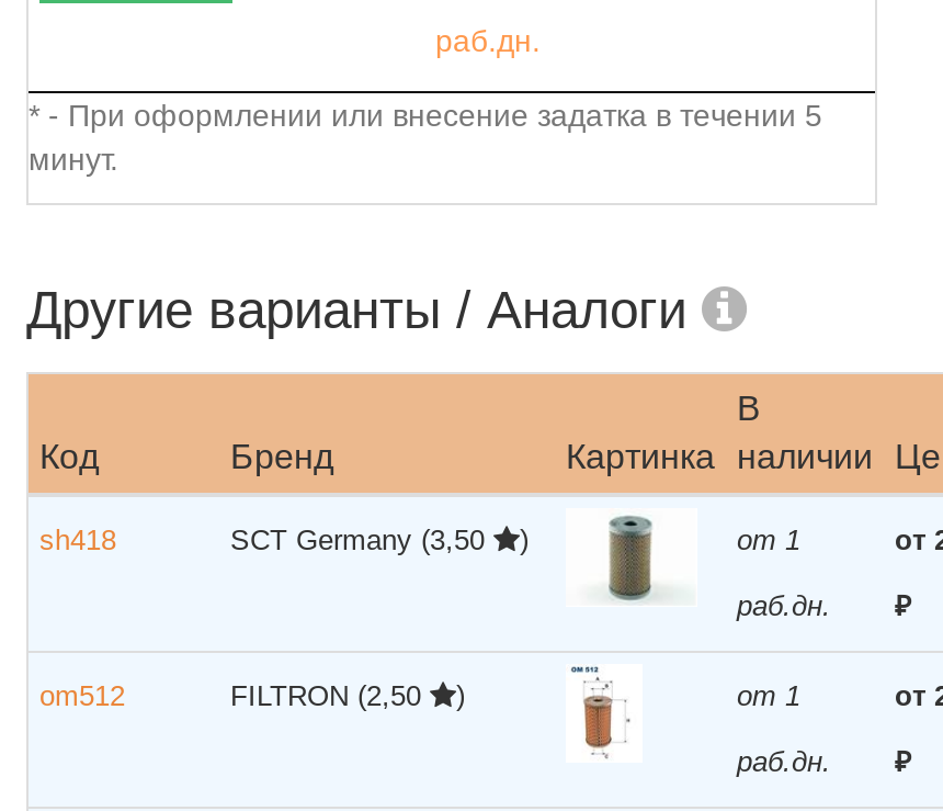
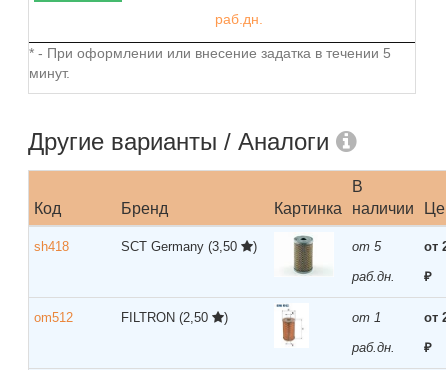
- от 1
+ от 5
